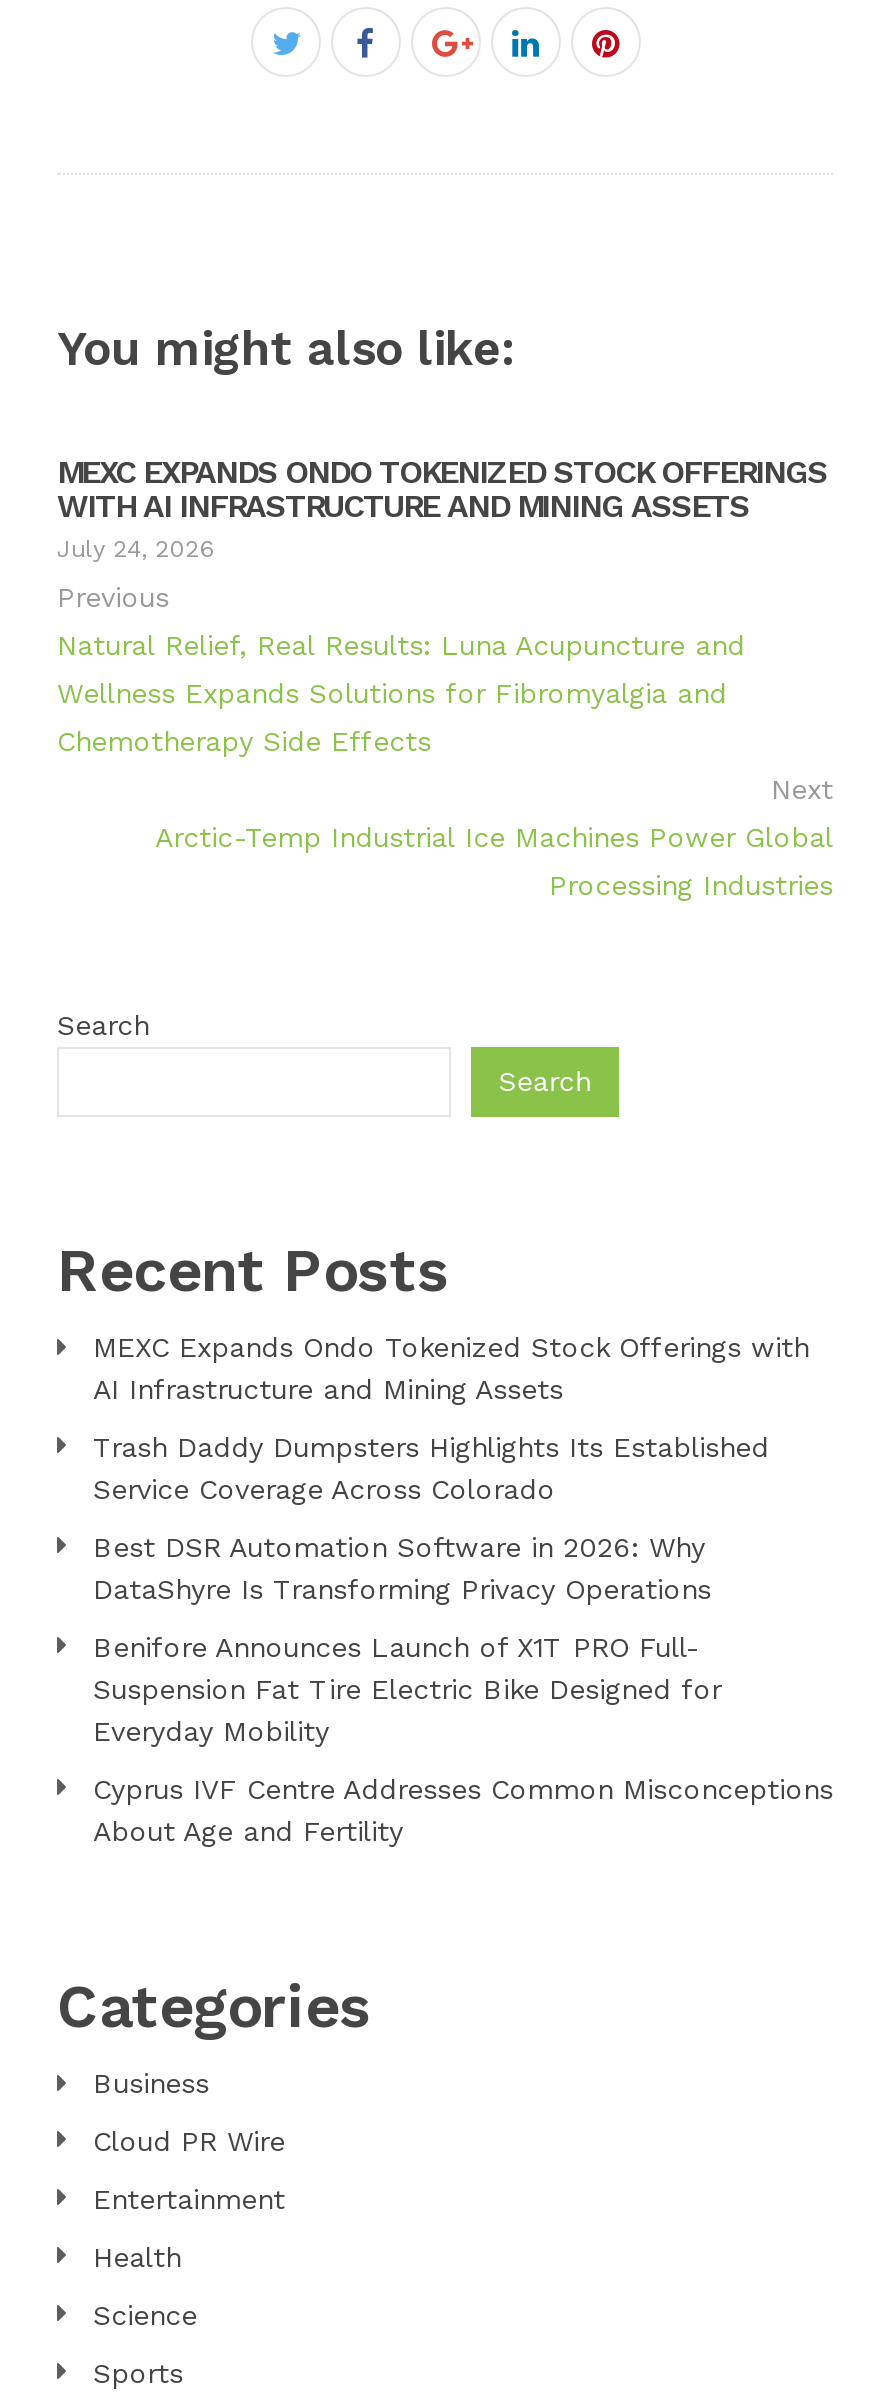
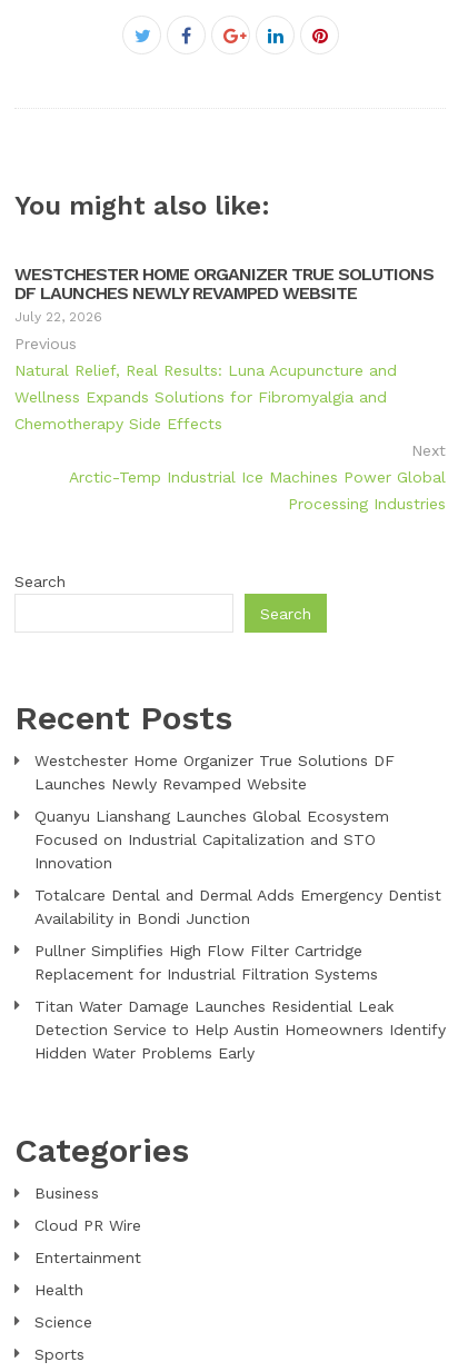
- MEXC EXPANDS ONDO TOKENIZED STOCK OFFERINGS
- WITH AI INFRASTRUCTURE AND MINING ASSETS
- July 24, 2026
+ WESTCHESTER HOME ORGANIZER TRUE SOLUTIONS
+ DF LAUNCHES NEWLY REVAMPED WEBSITE
+ July 22, 2026

- MEXC Expands Ondo Tokenized Stock Offerings with
- AI Infrastructure and Mining Assets
+ Westchester Home Organizer True Solutions DF
+ Launches Newly Revamped Website

- Trash Daddy Dumpsters Highlights Its Established
- Service Coverage Across Colorado
+ Quanyu Lianshang Launches Global Ecosystem
+ Focused on Industrial Capitalization and STO
+ Innovation

- Best DSR Automation Software in 2026: Why
- DataShyre Is Transforming Privacy Operations
+ Totalcare Dental and Dermal Adds Emergency Dentist
+ Availability in Bondi Junction

- Benifore Announces Launch of X1T PRO Full-
- Suspension Fat Tire Electric Bike Designed for
- Everyday Mobility
+ Pullner Simplifies High Flow Filter Cartridge
+ Replacement for Industrial Filtration Systems

- Cyprus IVF Centre Addresses Common Misconceptions
- About Age and Fertility
+ Titan Water Damage Launches Residential Leak
+ Detection Service to Help Austin Homeowners Identify
+ Hidden Water Problems Early
